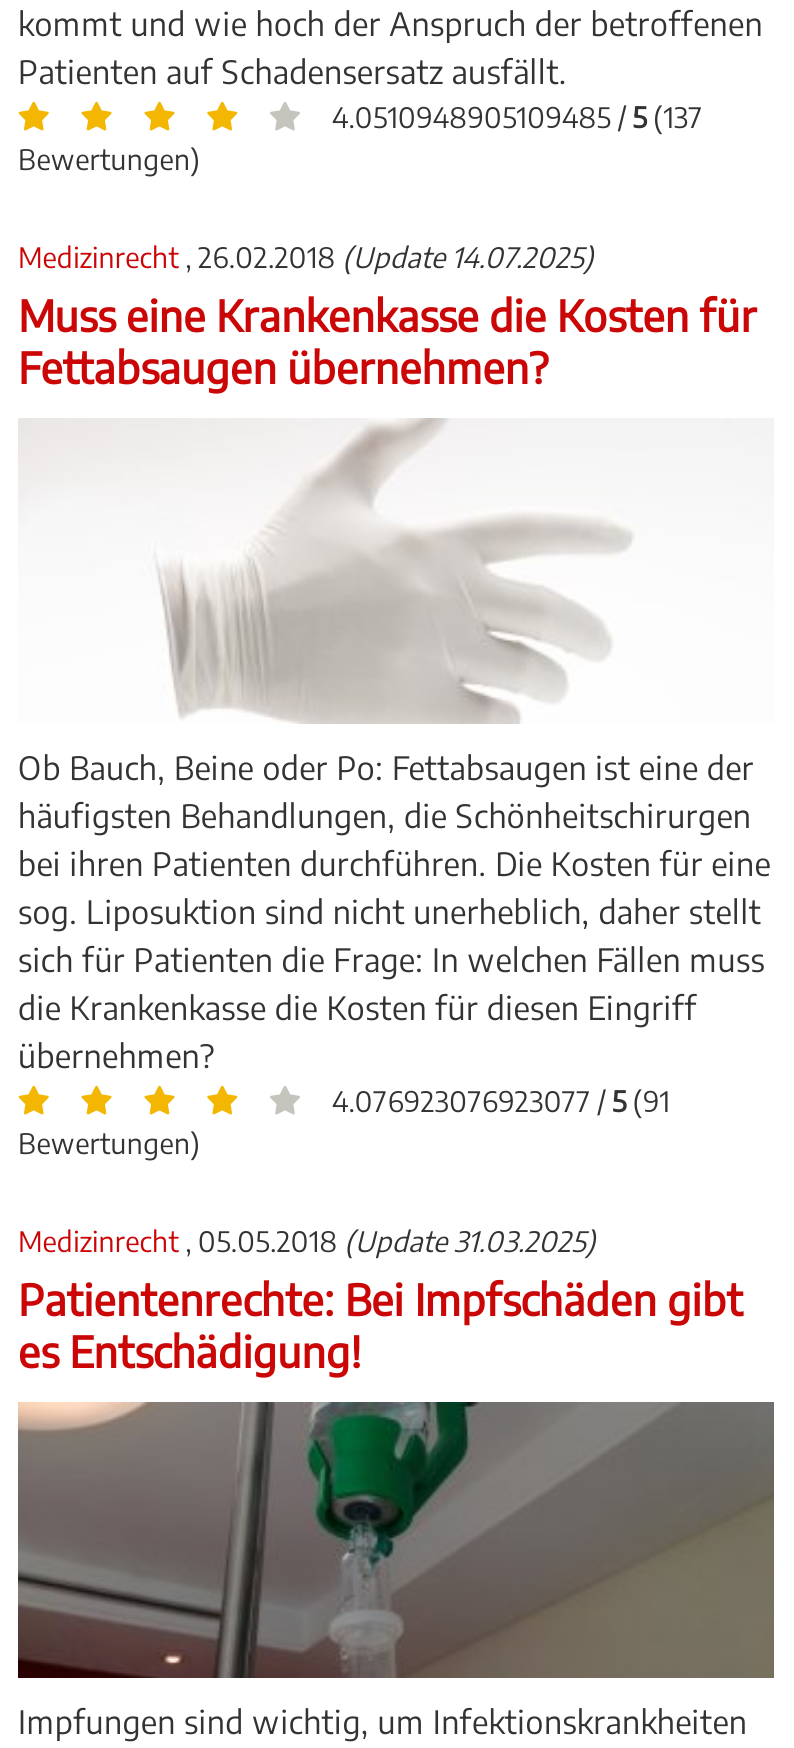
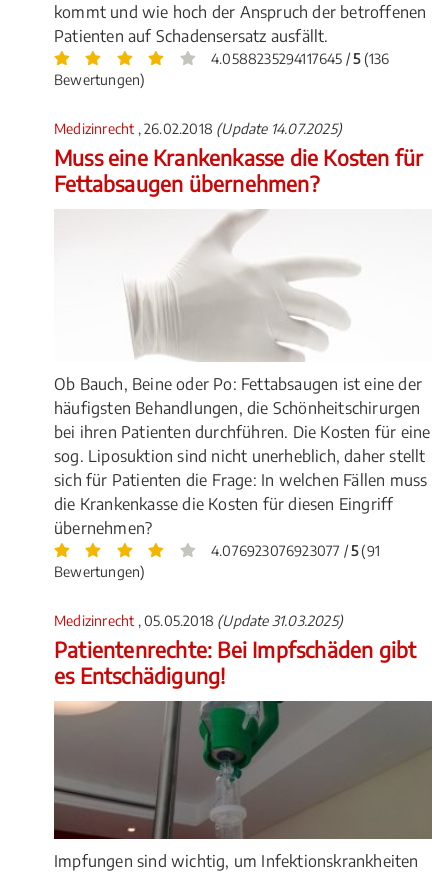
- 4.0510948905109485 / 5 (137
+ 4.0588235294117645 / 5 (136
